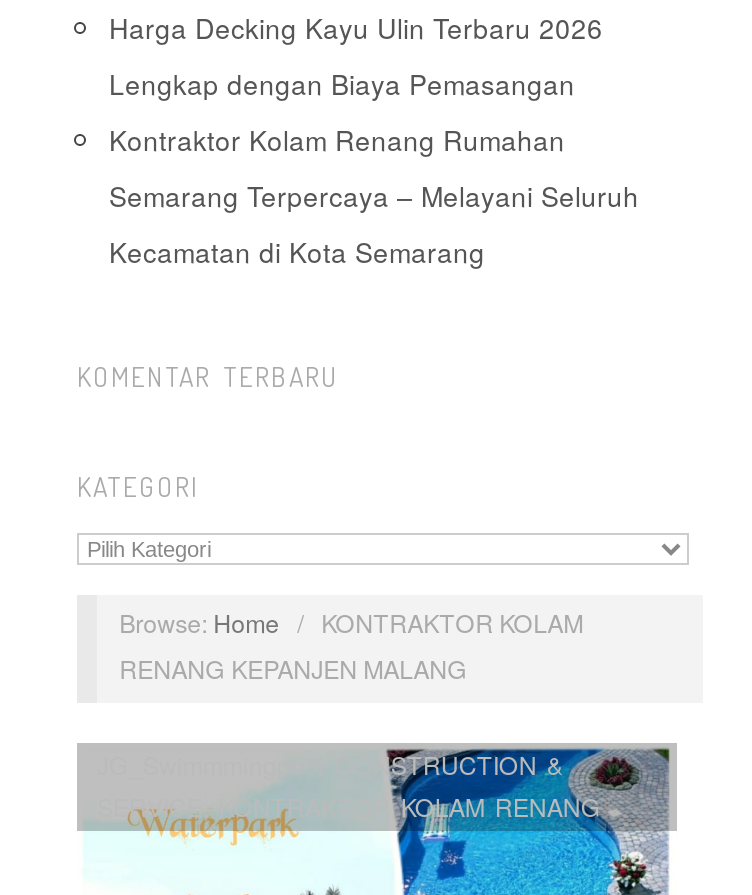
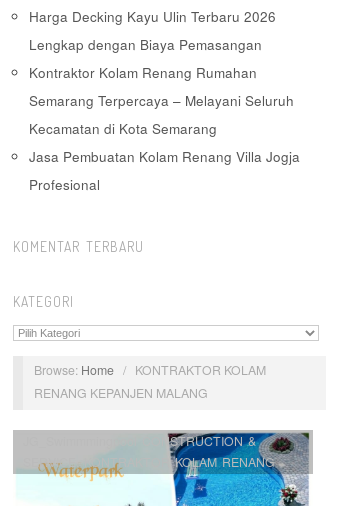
+ Jasa Pembuatan Kolam Renang Villa Jogja
+ Profesional
